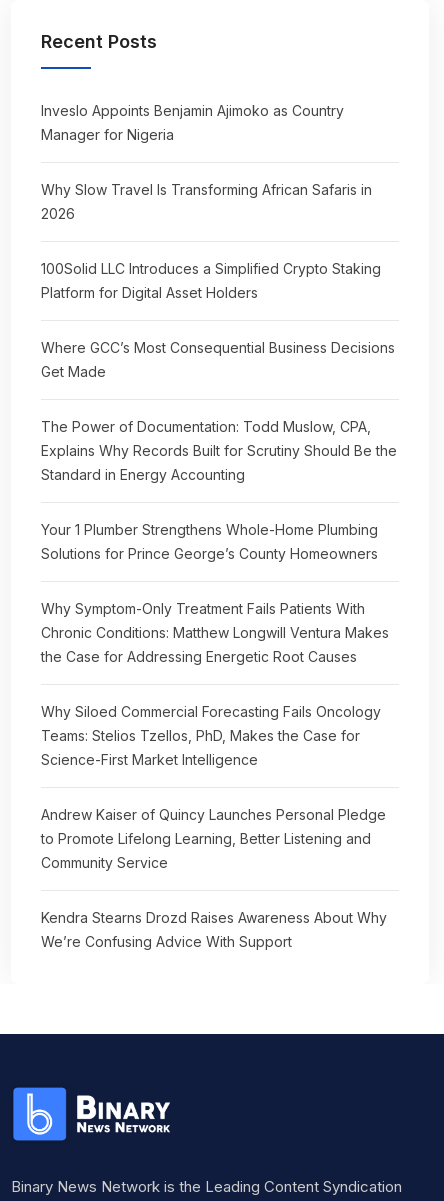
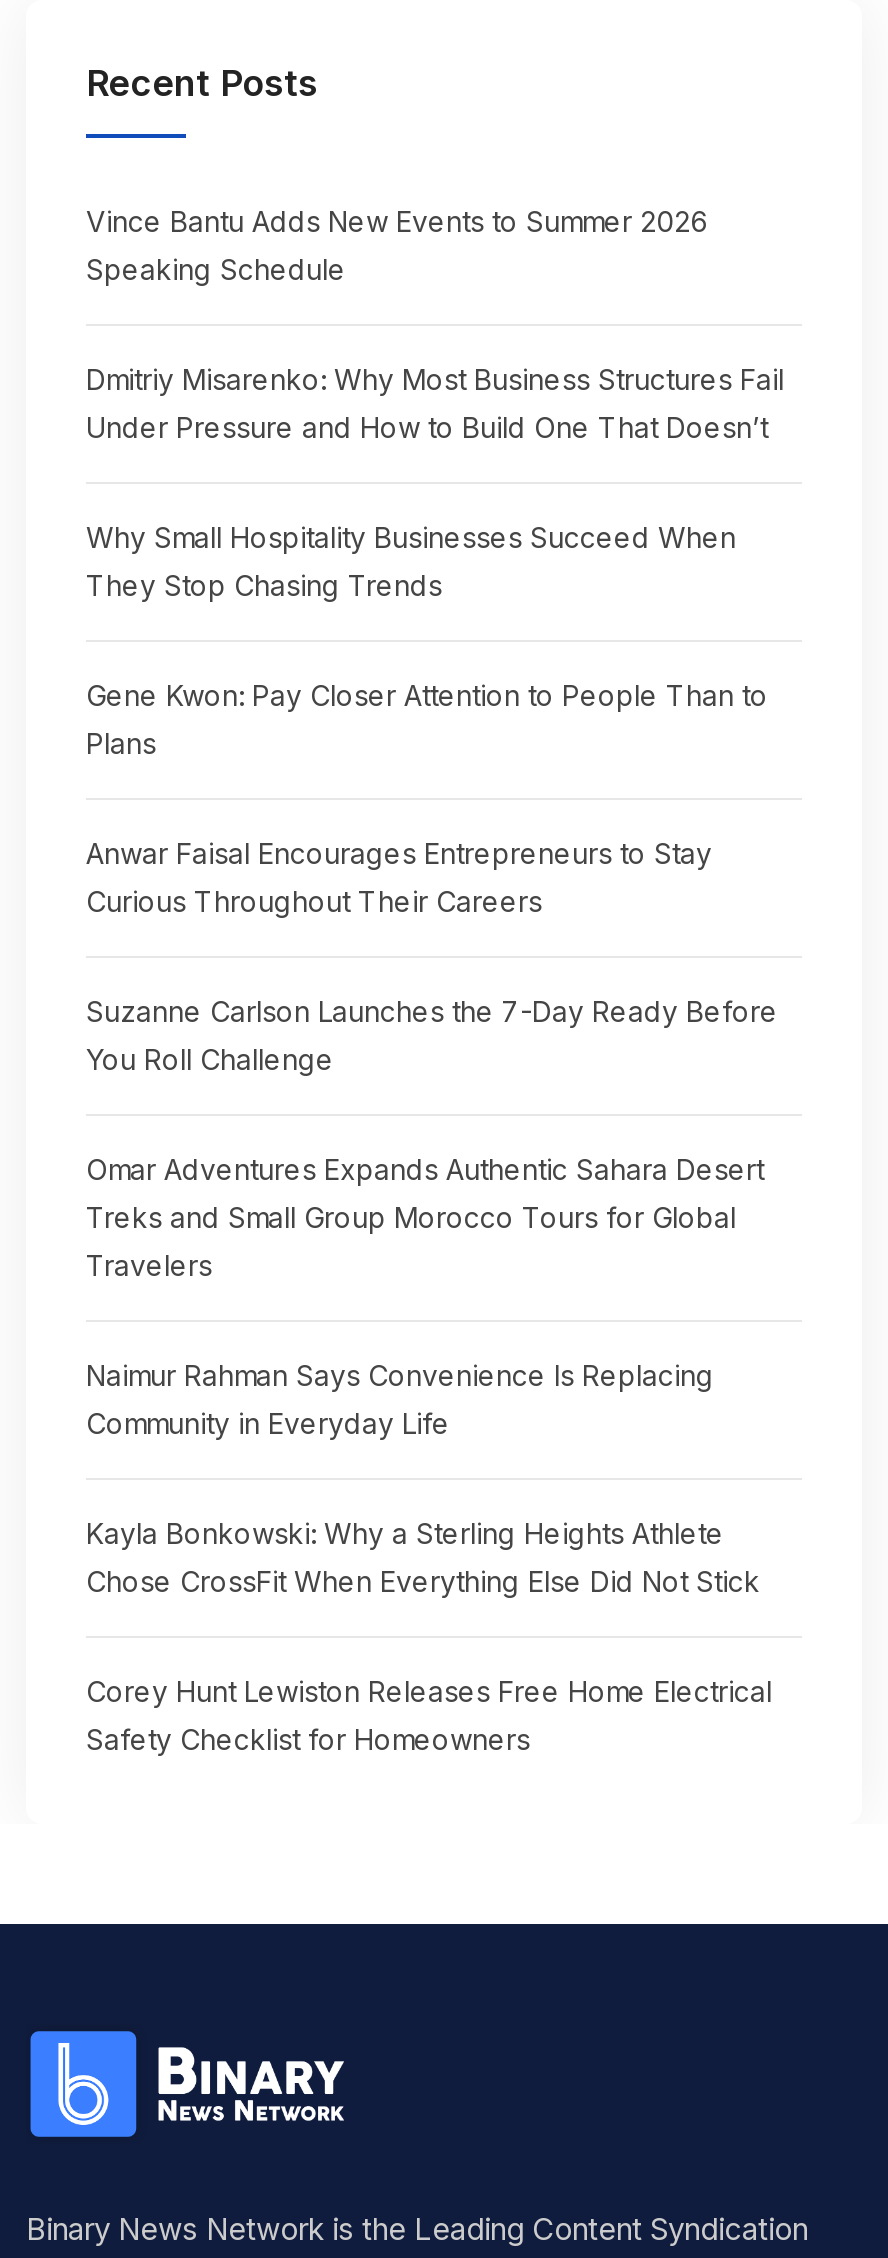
- Inveslo Appoints Benjamin Ajimoko as Country
- Manager for Nigeria
+ Vince Bantu Adds New Events to Summer 2026
+ Speaking Schedule

- Why Slow Travel Is Transforming African Safaris in
- 2026
+ Dmitriy Misarenko: Why Most Business Structures Fail
+ Under Pressure and How to Build One That Doesn’t

- 100Solid LLC Introduces a Simplified Crypto Staking
- Platform for Digital Asset Holders
+ Why Small Hospitality Businesses Succeed When
+ They Stop Chasing Trends

- Where GCC’s Most Consequential Business Decisions
- Get Made
+ Gene Kwon: Pay Closer Attention to People Than to
+ Plans

- The Power of Documentation: Todd Muslow, CPA,
- Explains Why Records Built for Scrutiny Should Be the
- Standard in Energy Accounting
+ Anwar Faisal Encourages Entrepreneurs to Stay
+ Curious Throughout Their Careers

- Your 1 Plumber Strengthens Whole-Home Plumbing
- Solutions for Prince George’s County Homeowners
+ Suzanne Carlson Launches the 7-Day Ready Before
+ You Roll Challenge

- Why Symptom-Only Treatment Fails Patients With
- Chronic Conditions: Matthew Longwill Ventura Makes
- the Case for Addressing Energetic Root Causes
+ Omar Adventures Expands Authentic Sahara Desert
+ Treks and Small Group Morocco Tours for Global
+ Travelers

- Why Siloed Commercial Forecasting Fails Oncology
- Teams: Stelios Tzellos, PhD, Makes the Case for
- Science-First Market Intelligence
+ Naimur Rahman Says Convenience Is Replacing
+ Community in Everyday Life

- Andrew Kaiser of Quincy Launches Personal Pledge
- to Promote Lifelong Learning, Better Listening and
- Community Service
+ Kayla Bonkowski: Why a Sterling Heights Athlete
+ Chose CrossFit When Everything Else Did Not Stick

- Kendra Stearns Drozd Raises Awareness About Why
- We’re Confusing Advice With Support
+ Corey Hunt Lewiston Releases Free Home Electrical
+ Safety Checklist for Homeowners
